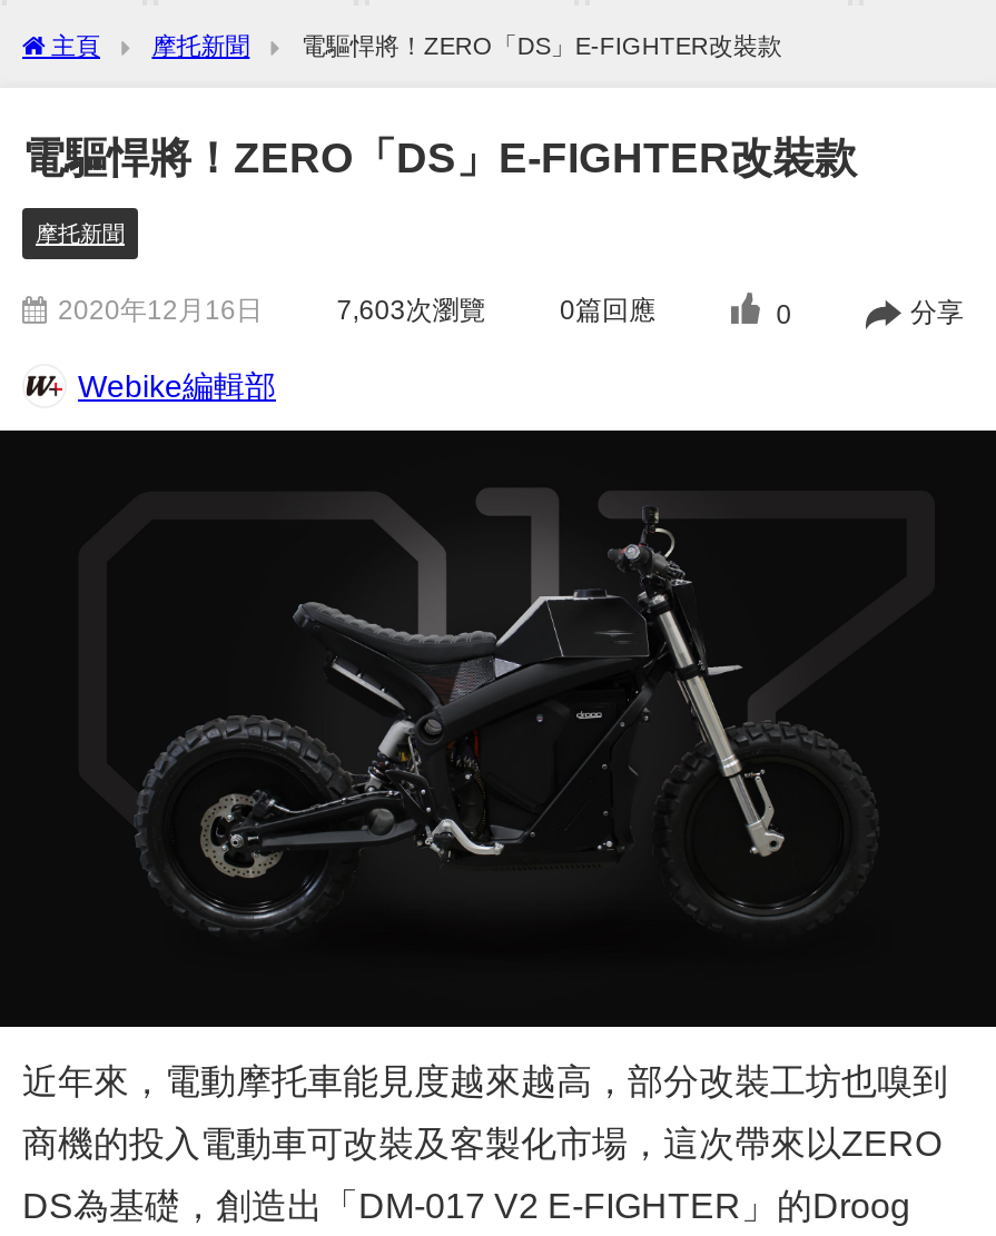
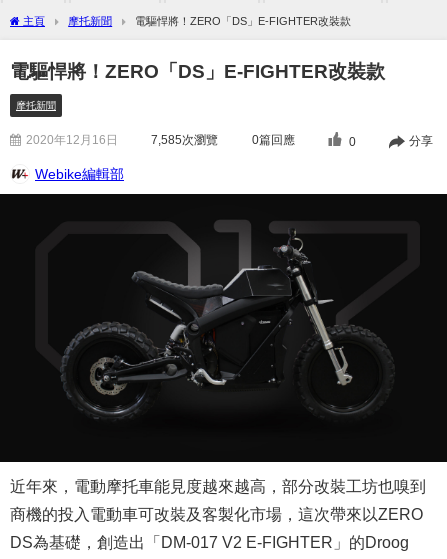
- 7,603次瀏覽
+ 7,585次瀏覽
